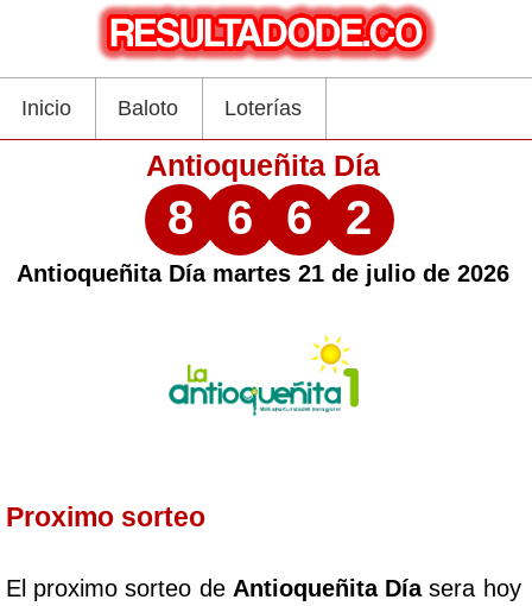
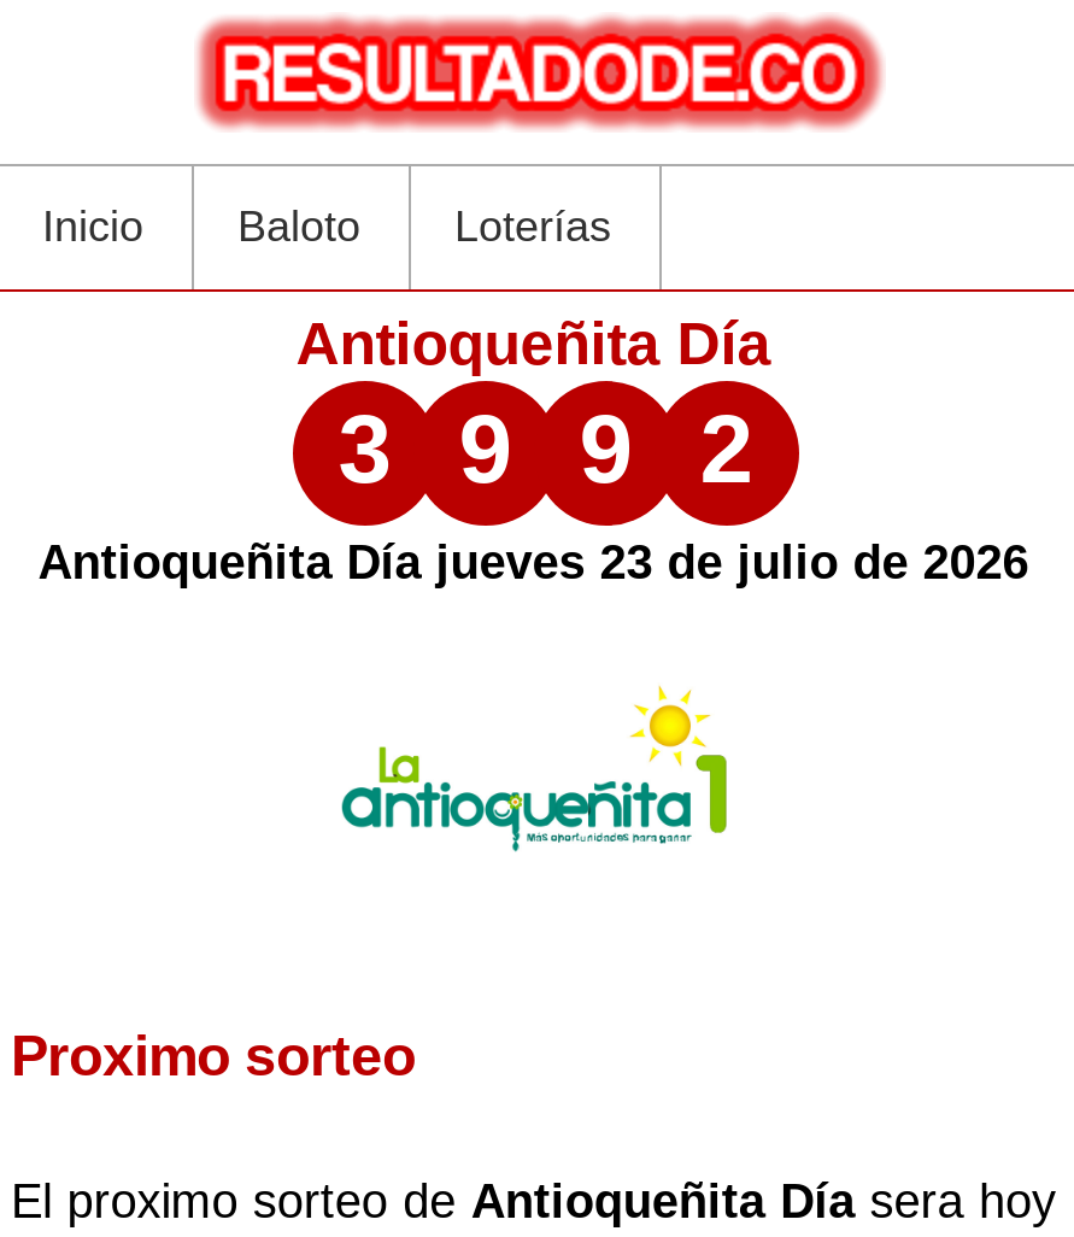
- 8
+ 3

- 6
+ 9

- 6
+ 9

- Antioqueñita Día martes 21 de julio de 2026
+ Antioqueñita Día jueves 23 de julio de 2026
